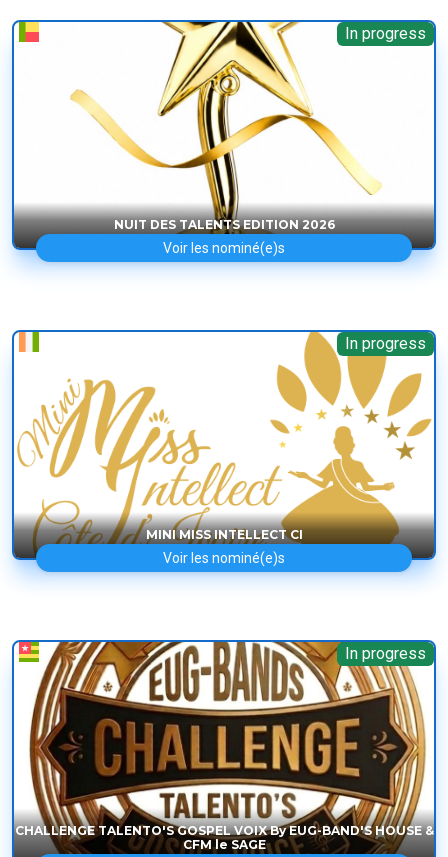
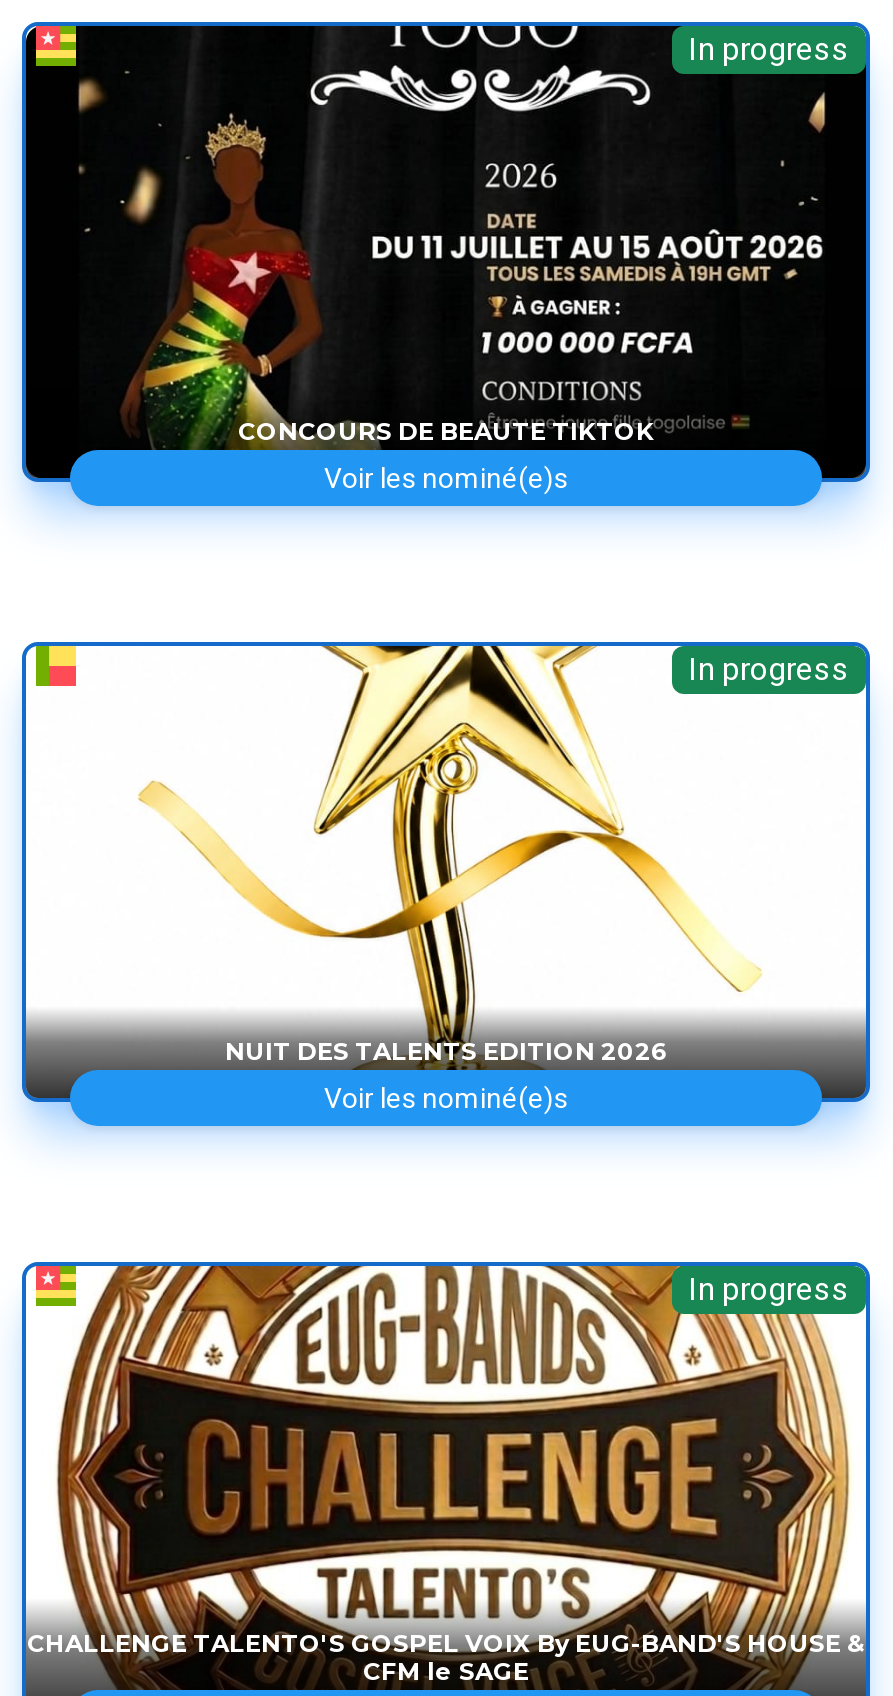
- [image]
+ [image]

+ CONCOURS DE BEAUTE TIKTOK

moved down: NUIT DES TALENTS EDITION 2026

- [image]
+ [image]

- MINI MISS INTELLECT CI
